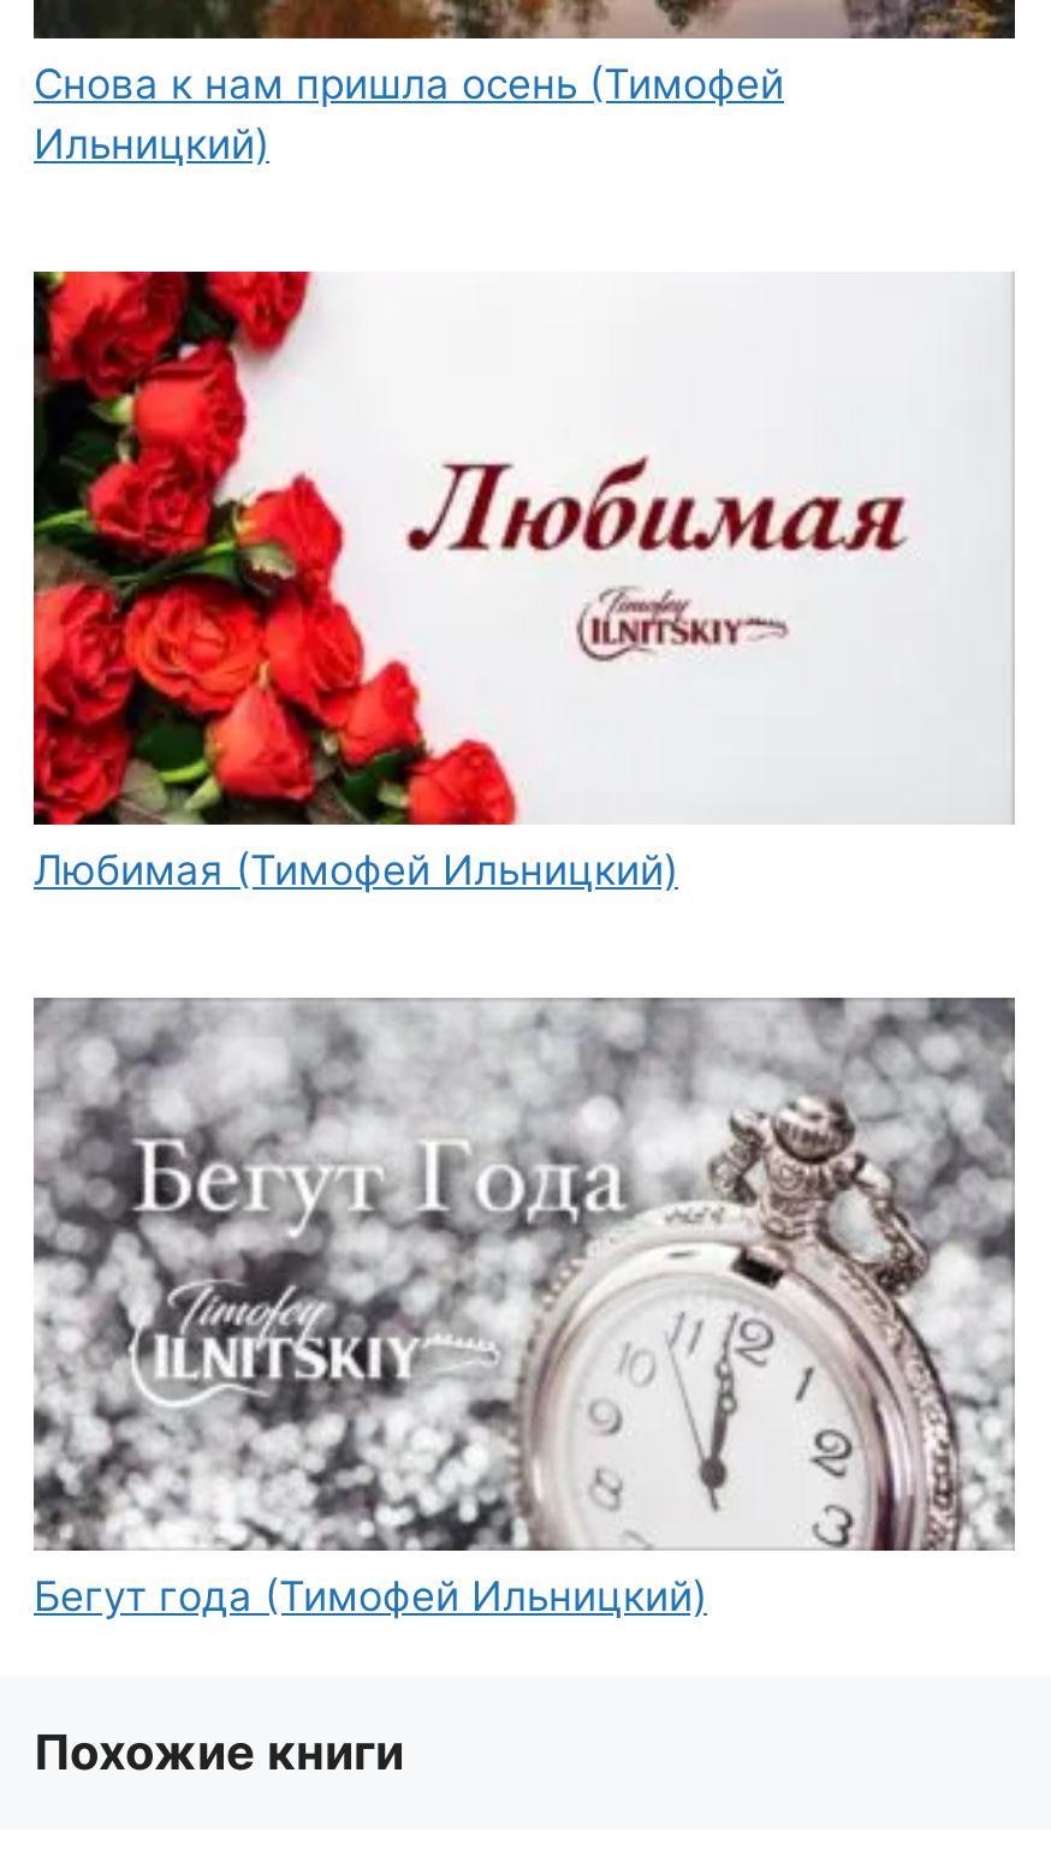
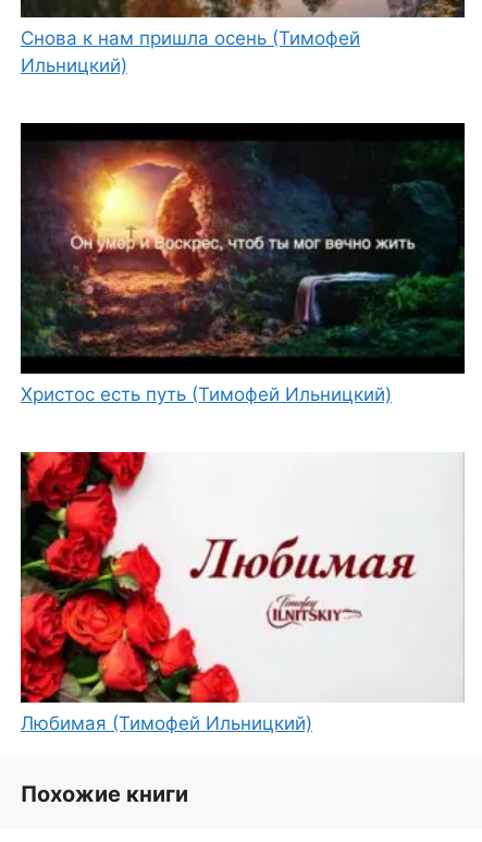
+ [image]
+ Христос есть путь (Тимофей Ильницкий)

moved down: [image] | Любимая (Тимофей Ильницкий)

- [image]
- Бегут года (Тимофей Ильницкий)
